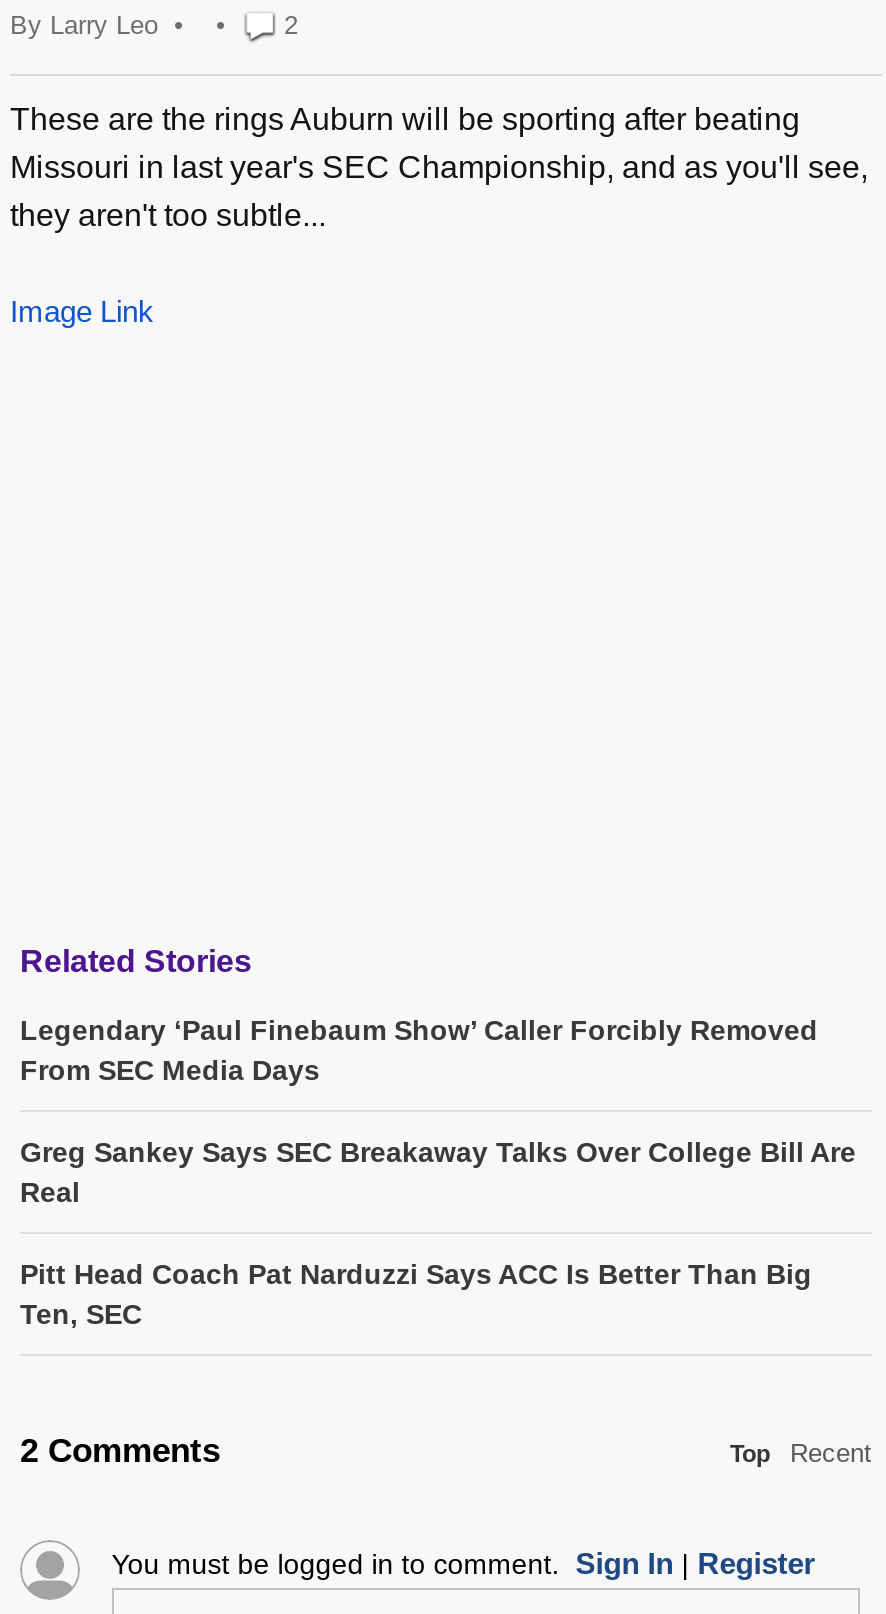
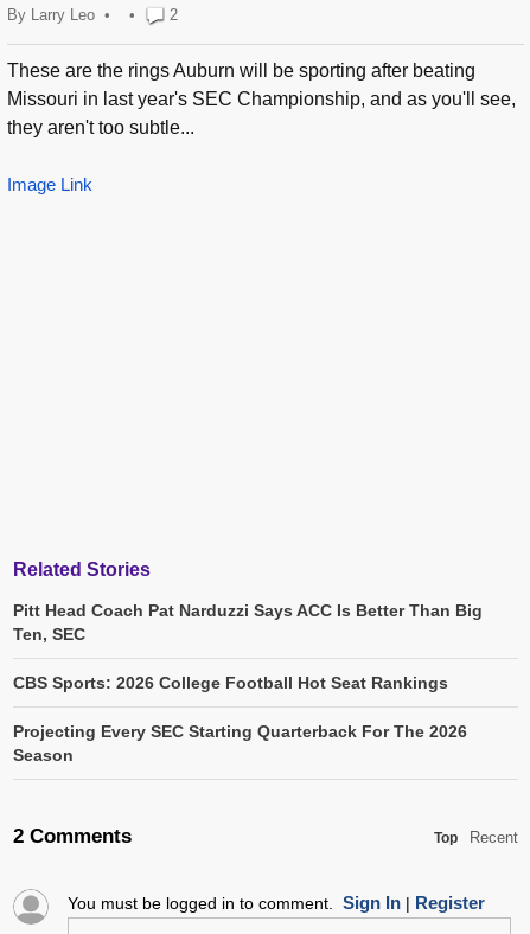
- Legendary ‘Paul Finebaum Show’ Caller Forcibly Removed
- From SEC Media Days
- Greg Sankey Says SEC Breakaway Talks Over College Bill Are
- Real

moved up: Pitt Head Coach Pat Narduzzi Says ACC Is Better Than Big | Ten, SEC

+ CBS Sports: 2026 College Football Hot Seat Rankings
+ Projecting Every SEC Starting Quarterback For The 2026
+ Season
